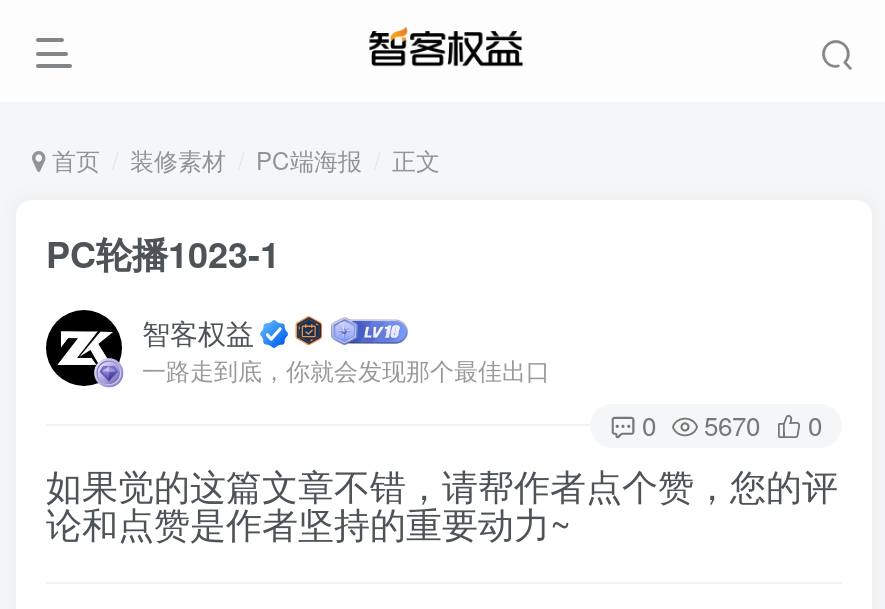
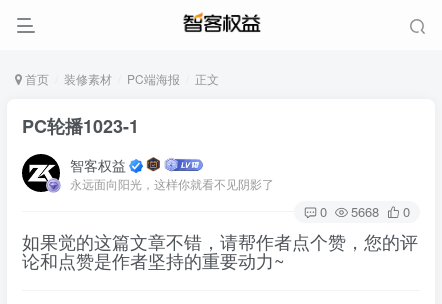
- 一路走到底，你就会发现那个最佳出口
+ 永远面向阳光，这样你就看不见阴影了

- 0 5670 0
+ 0 5668 0
